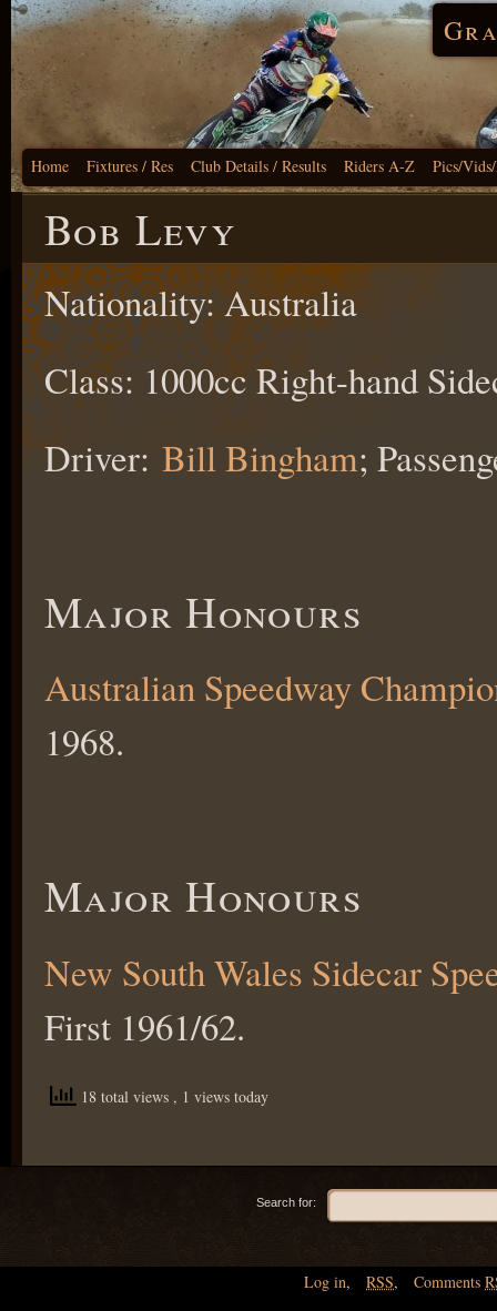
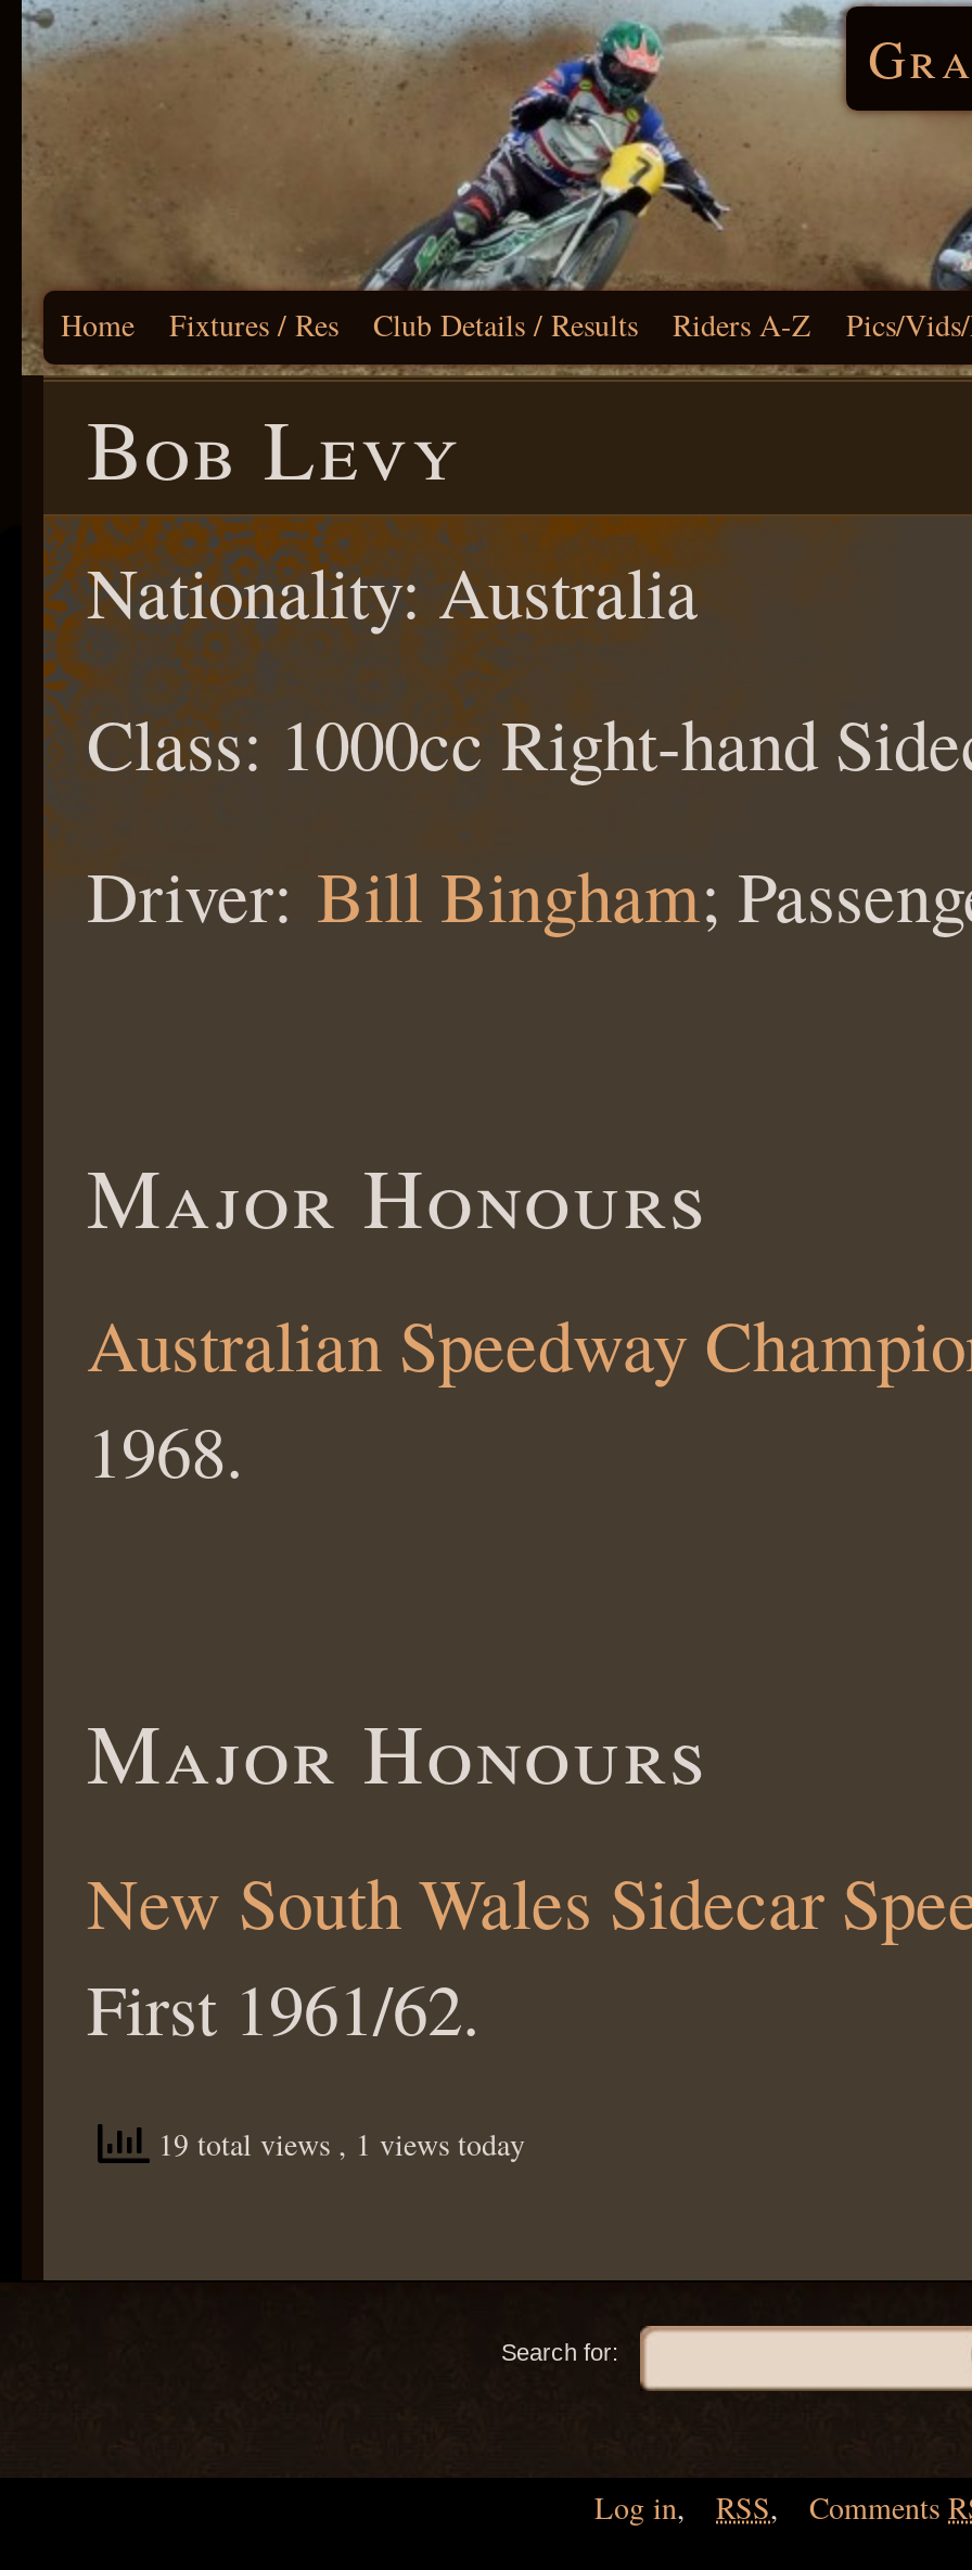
- 18 total views, 1 views today
+ 19 total views, 1 views today
